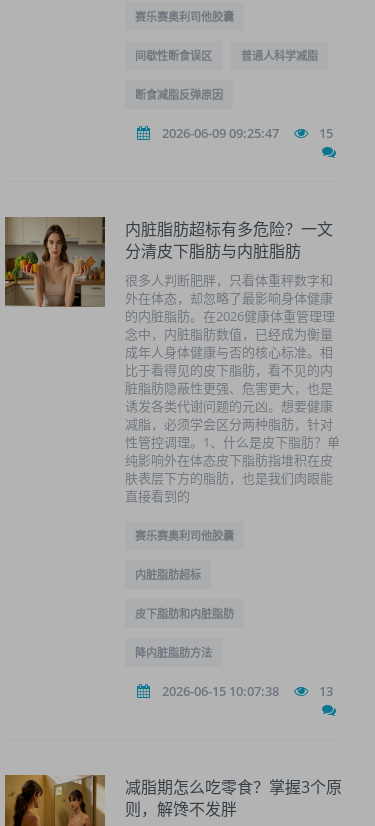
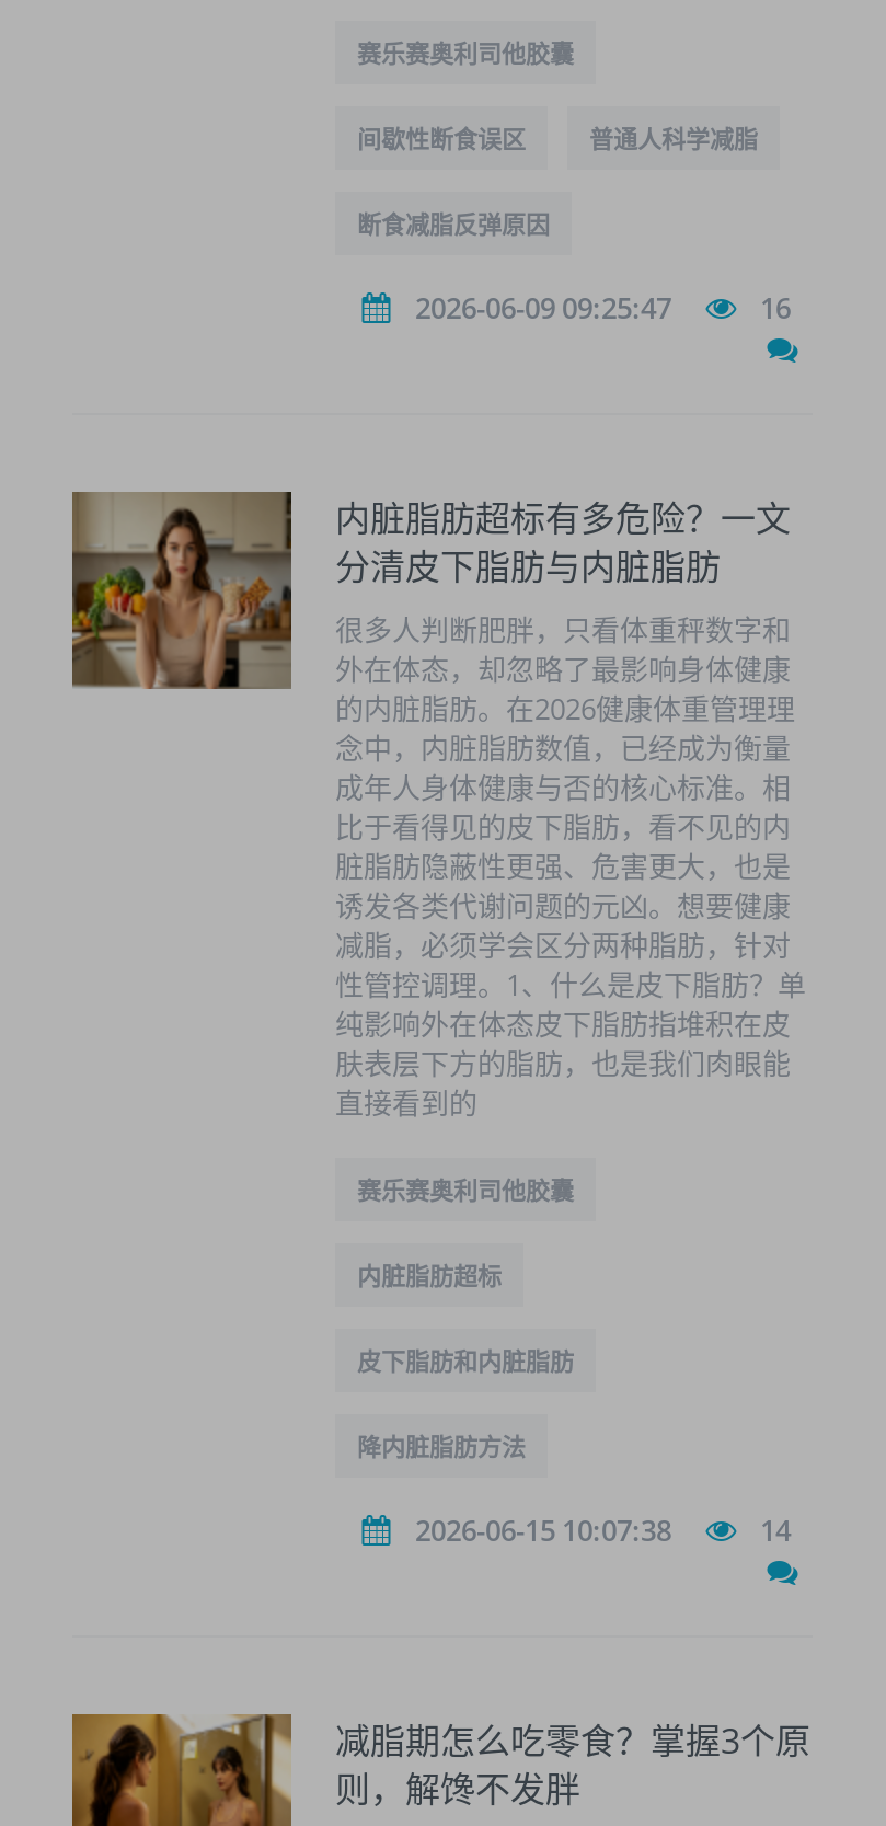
- 15
+ 16

- 13
+ 14
